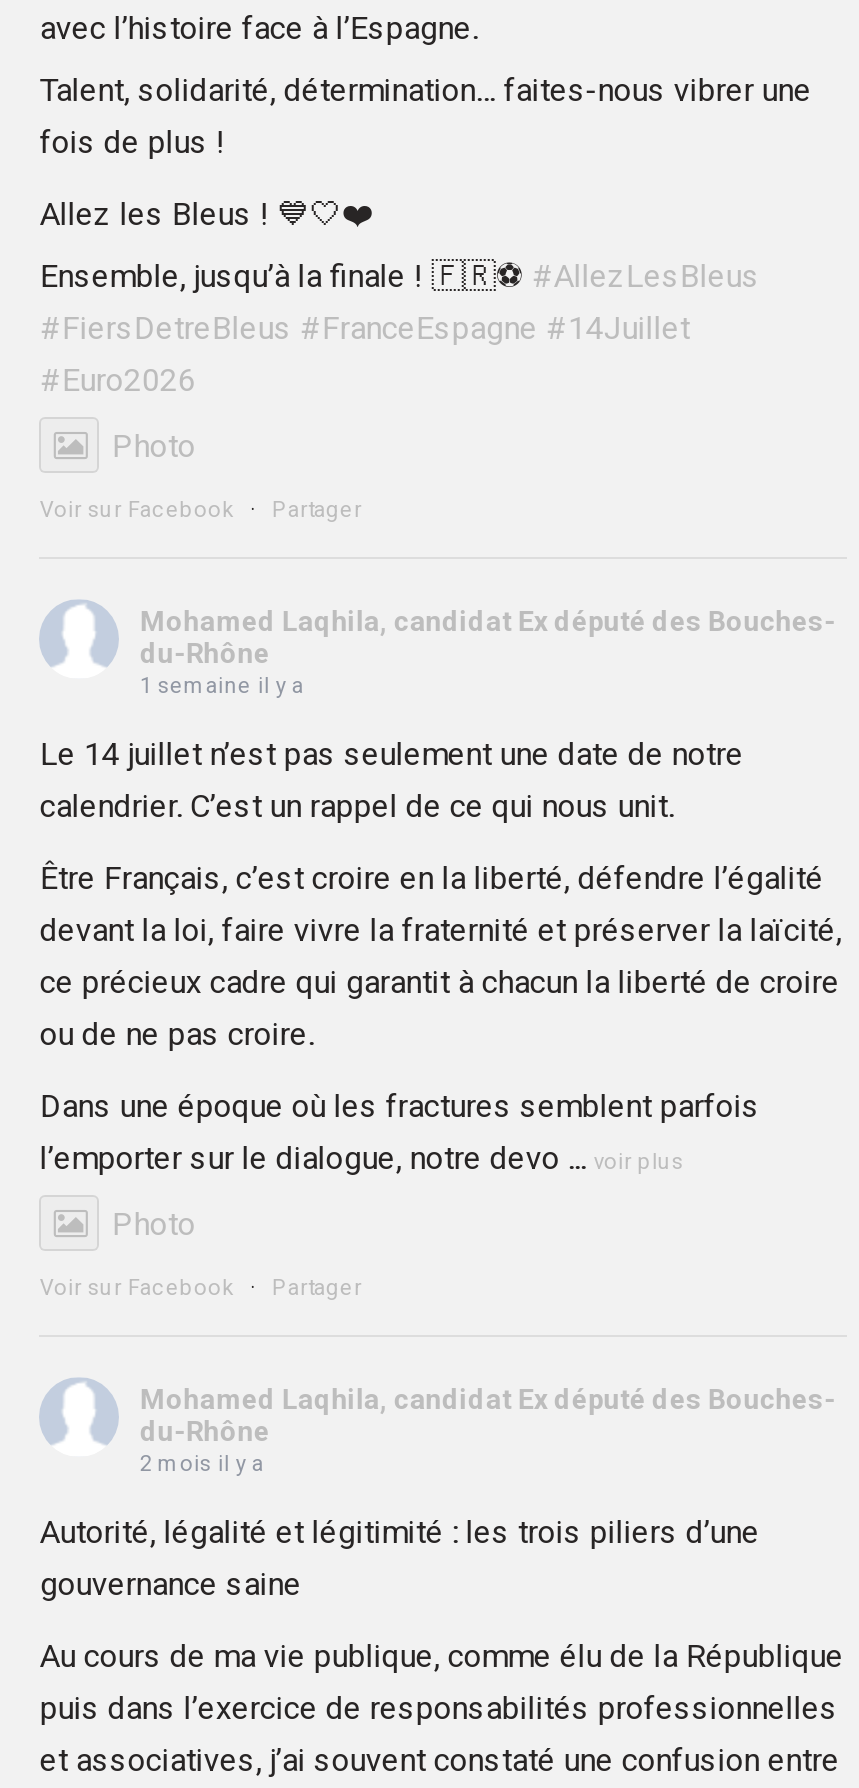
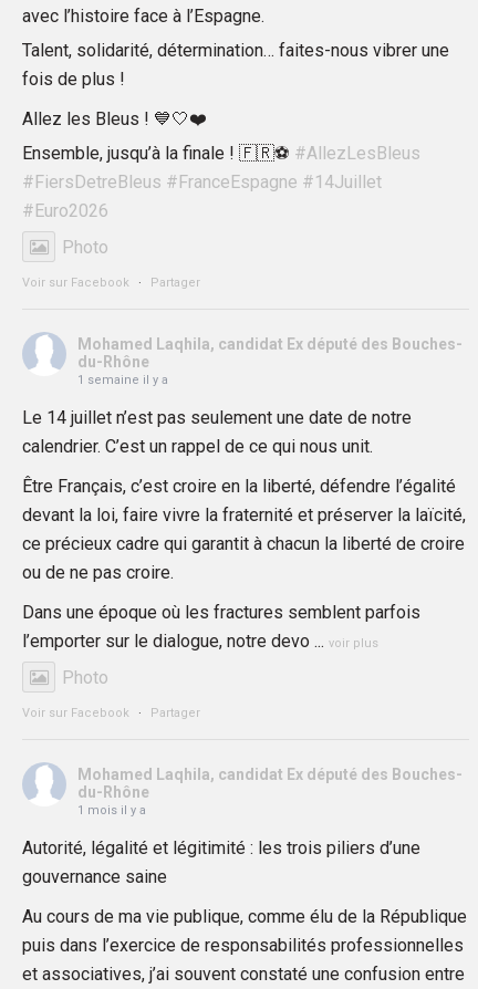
- 2 mois il y a
+ 1 mois il y a
